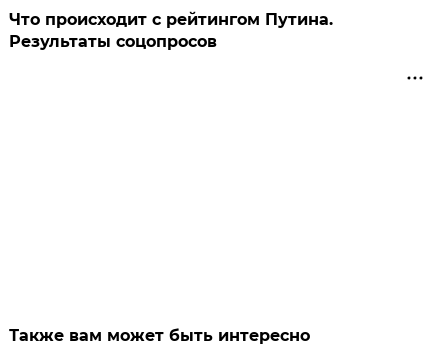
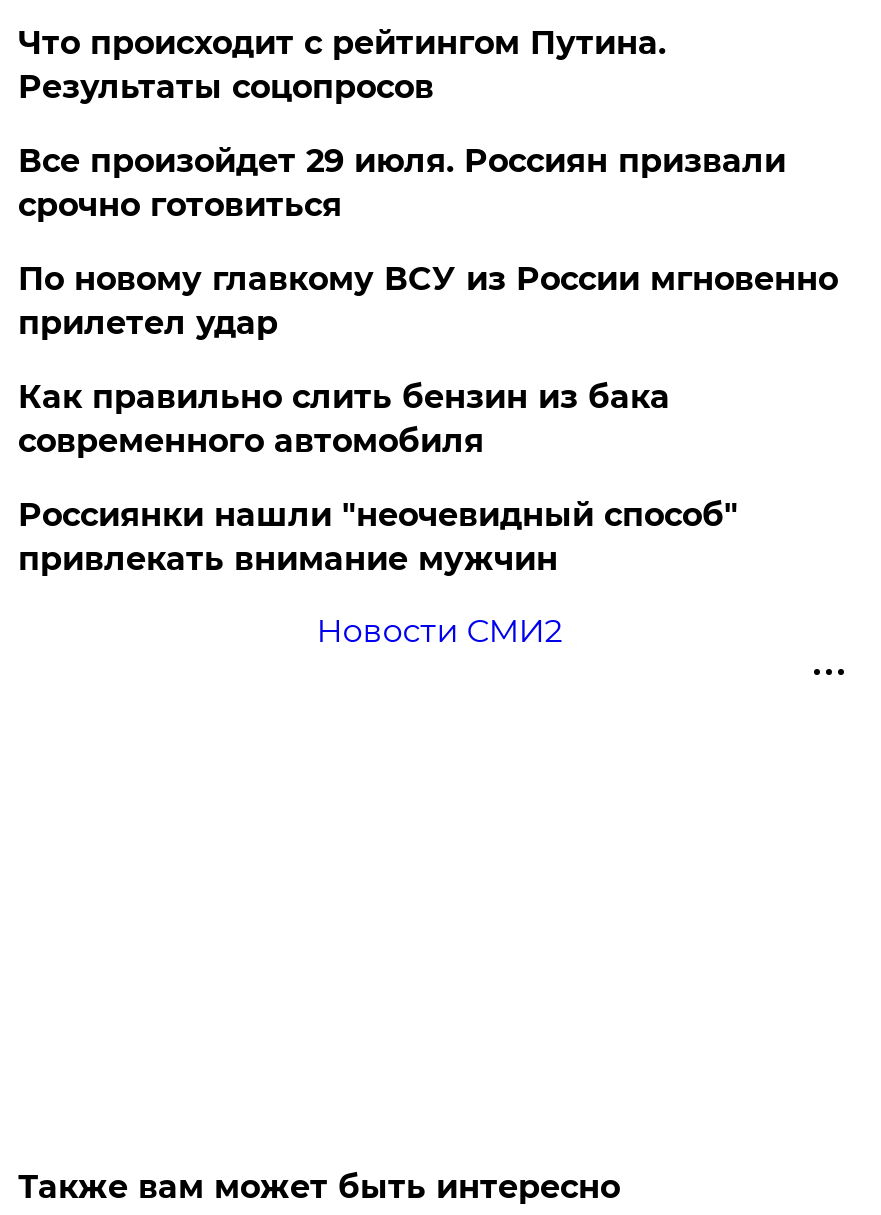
+ Все произойдет 29 июля. Россиян призвали
+ срочно готовиться
+ По новому главкому ВСУ из России мгновенно
+ прилетел удар
+ Как правильно слить бензин из бака
+ современного автомобиля
+ Россиянки нашли "неочевидный способ"
+ привлекать внимание мужчин
+ Новости СМИ2
